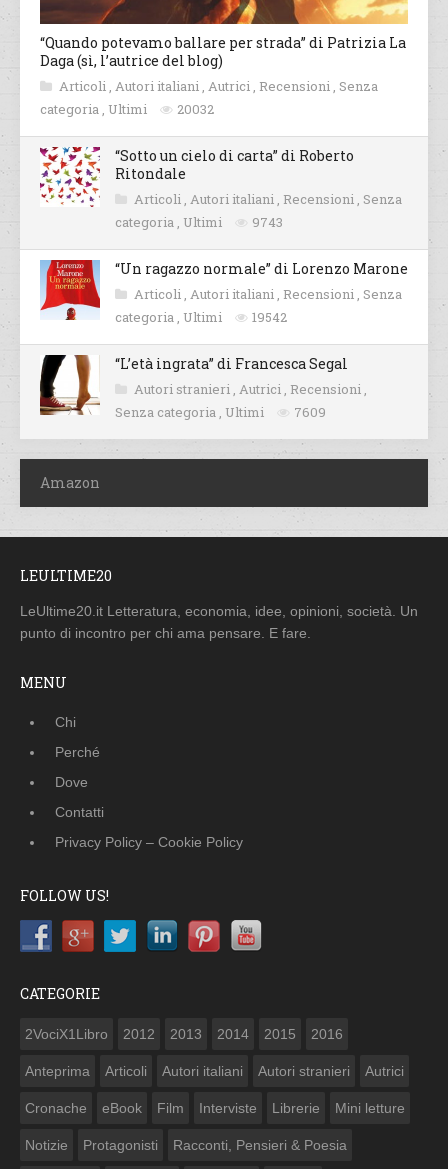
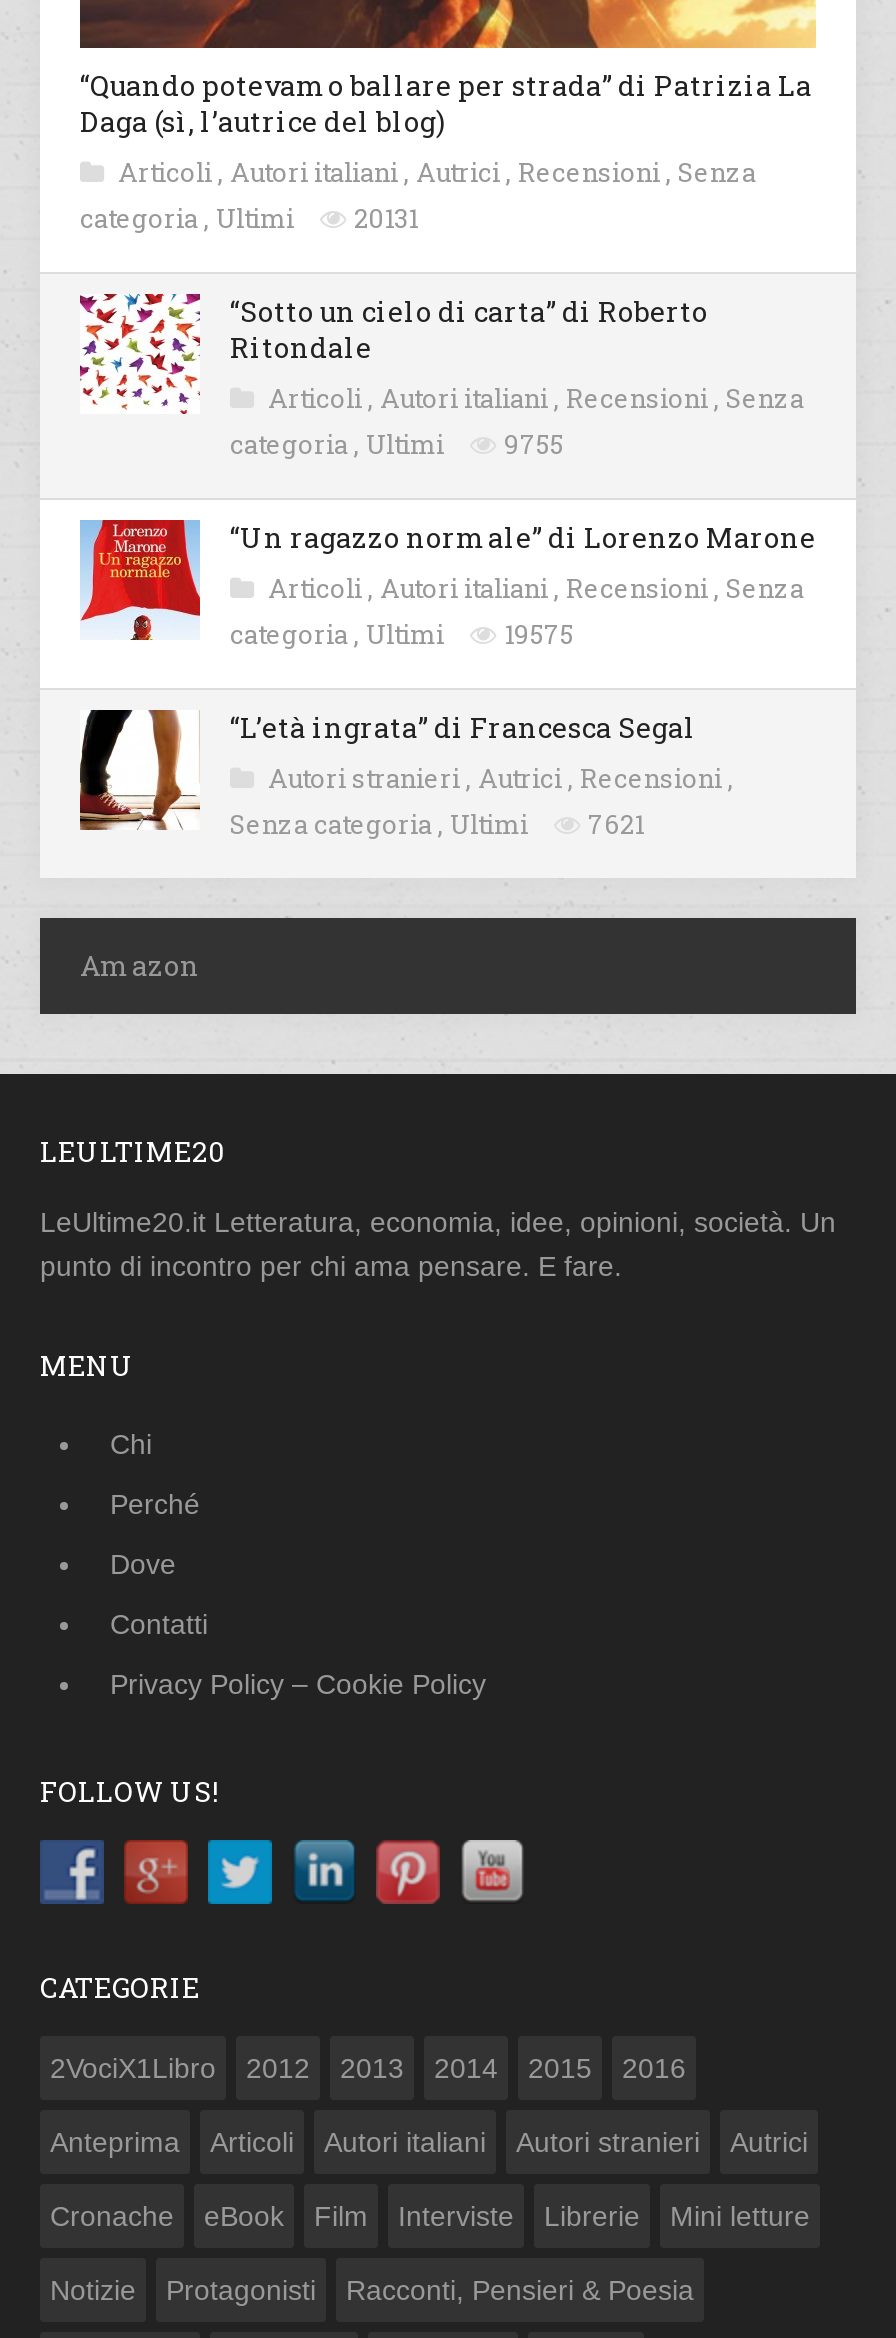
- categoria, Ultimi 20032
+ categoria, Ultimi 20131

- categoria, Ultimi 9743
+ categoria, Ultimi 9755

- categoria, Ultimi 19542
+ categoria, Ultimi 19575

- Senza categoria, Ultimi 7609
+ Senza categoria, Ultimi 7621
